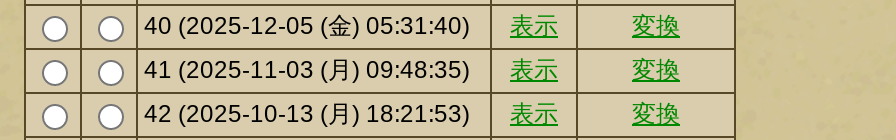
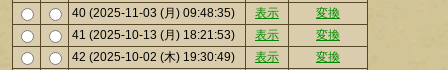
- 40 (2025-12-05 (金) 05:31:40) 表示
+ 40 (2025-11-03 (月) 09:48:35) 表示

- 41 (2025-11-03 (月) 09:48:35) 表示
+ 41 (2025-10-13 (月) 18:21:53) 表示

- 42 (2025-10-13 (月) 18:21:53) 表示
+ 42 (2025-10-02 (木) 19:30:49) 表示
